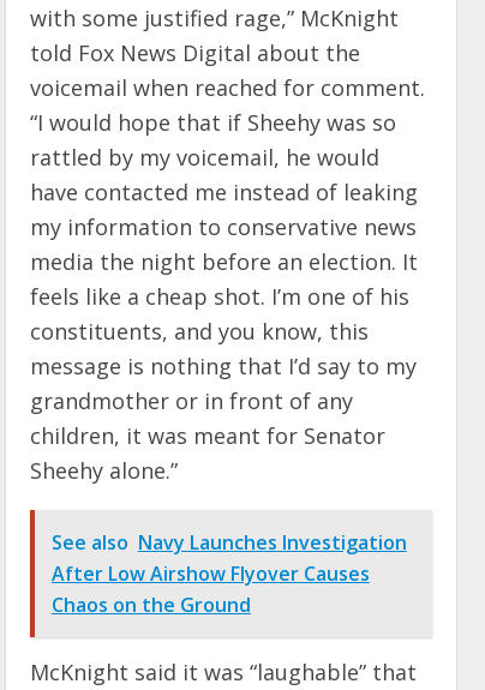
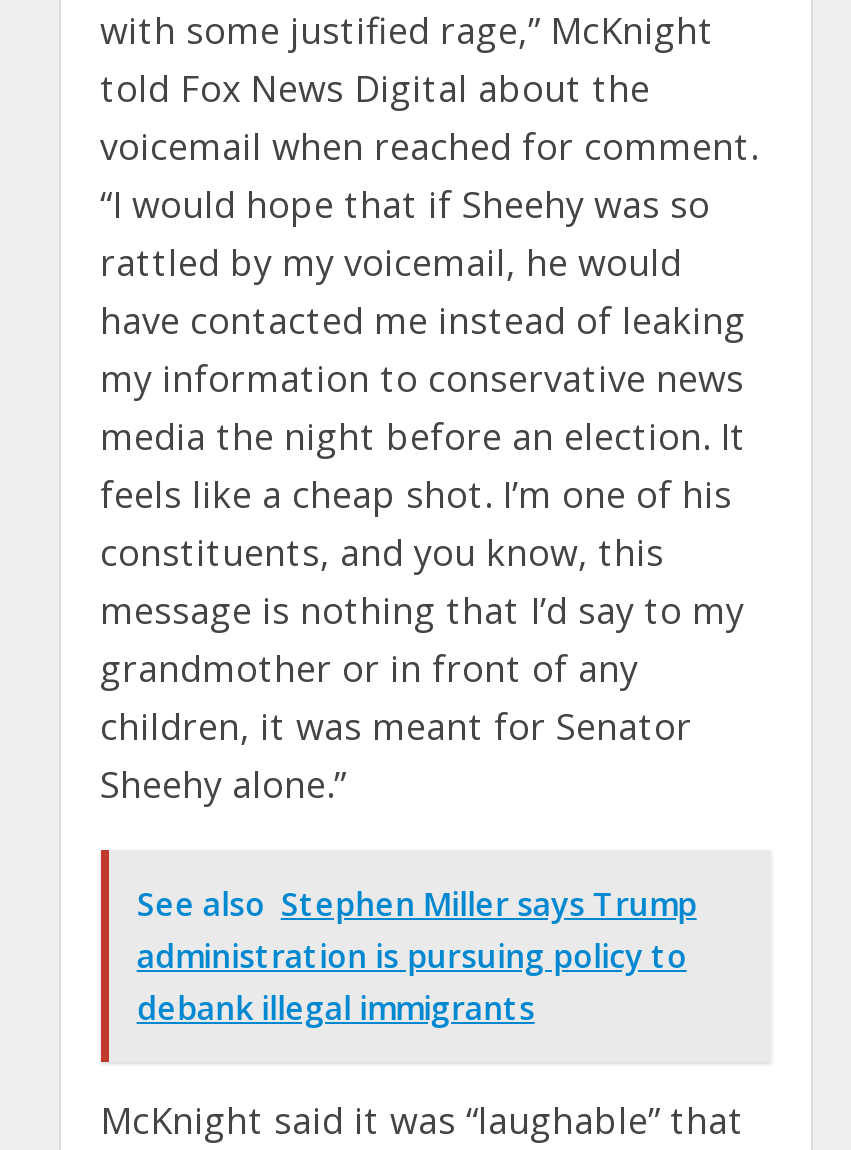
- See also Navy Launches Investigation
- After Low Airshow Flyover Causes
- Chaos on the Ground
+ See also Stephen Miller says Trump
+ administration is pursuing policy to
+ debank illegal immigrants
